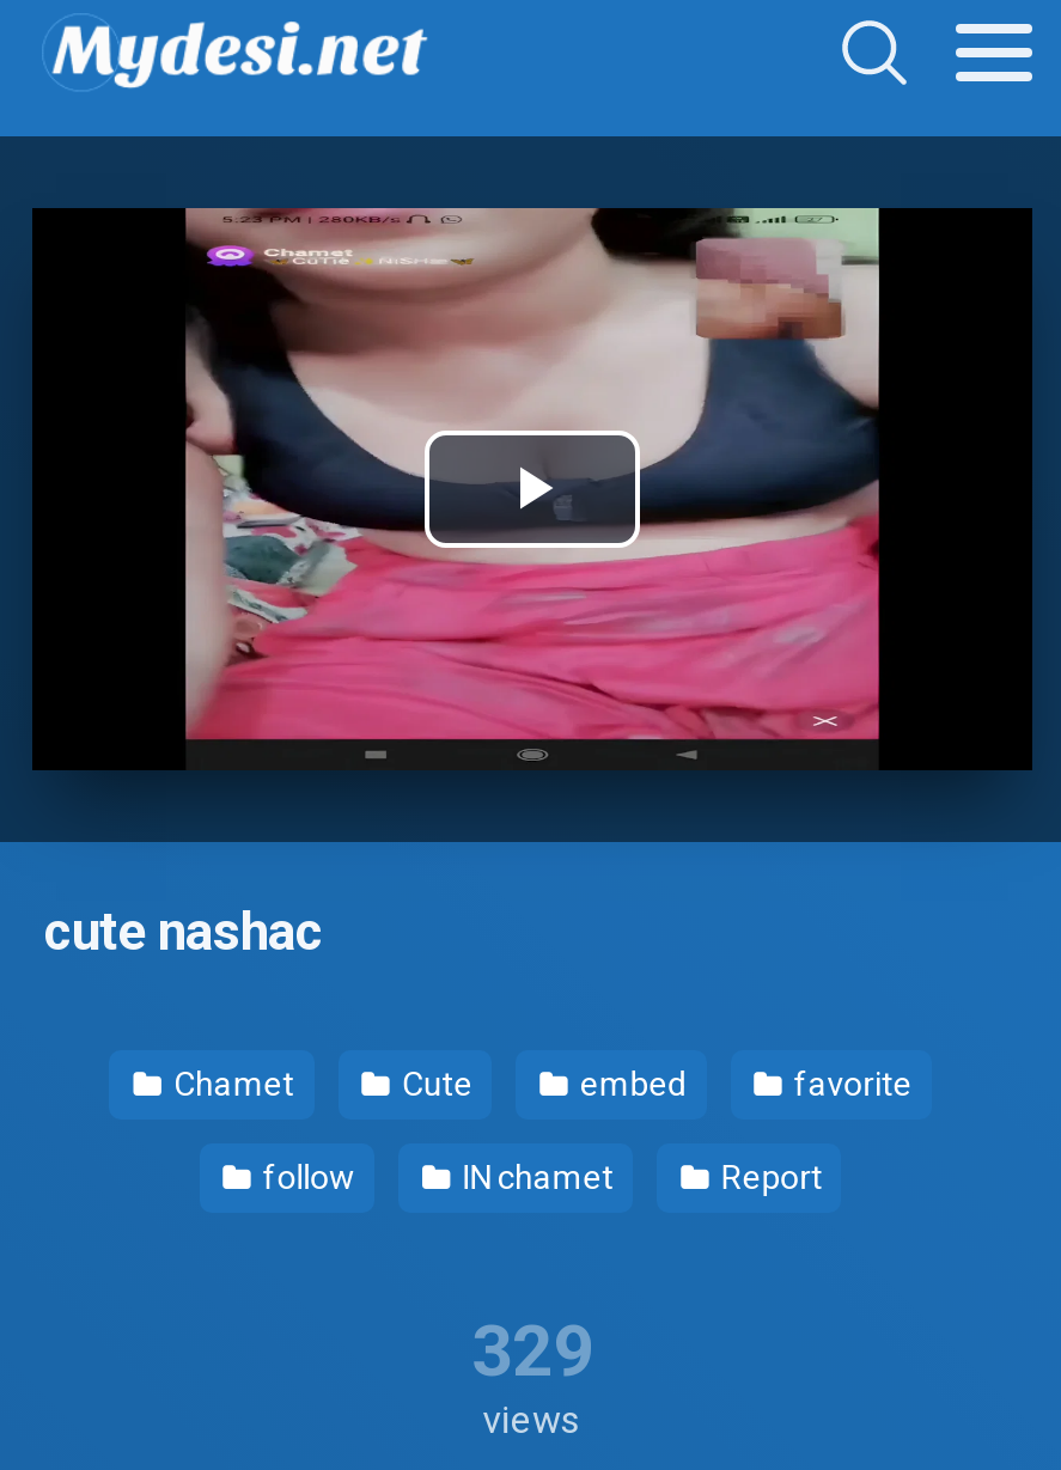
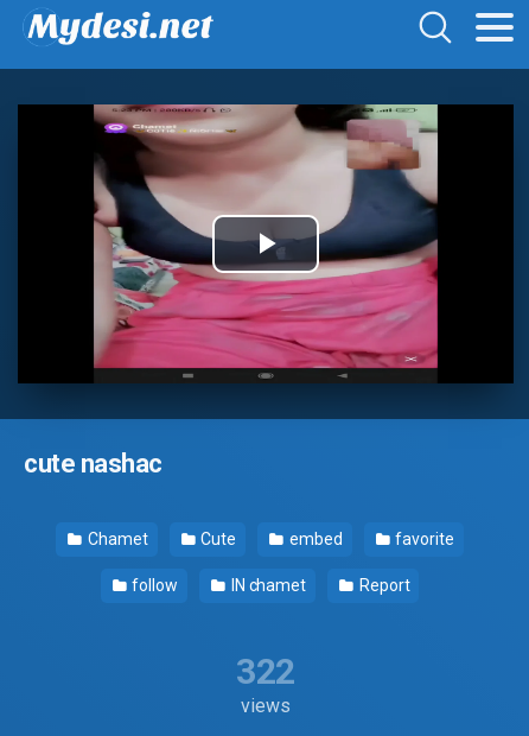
- 329
+ 322
